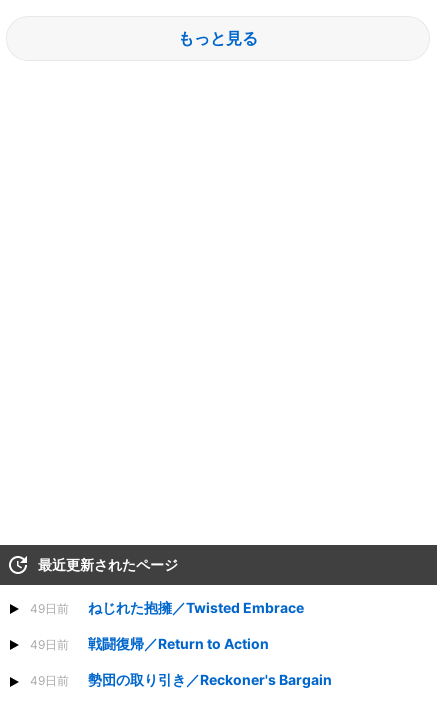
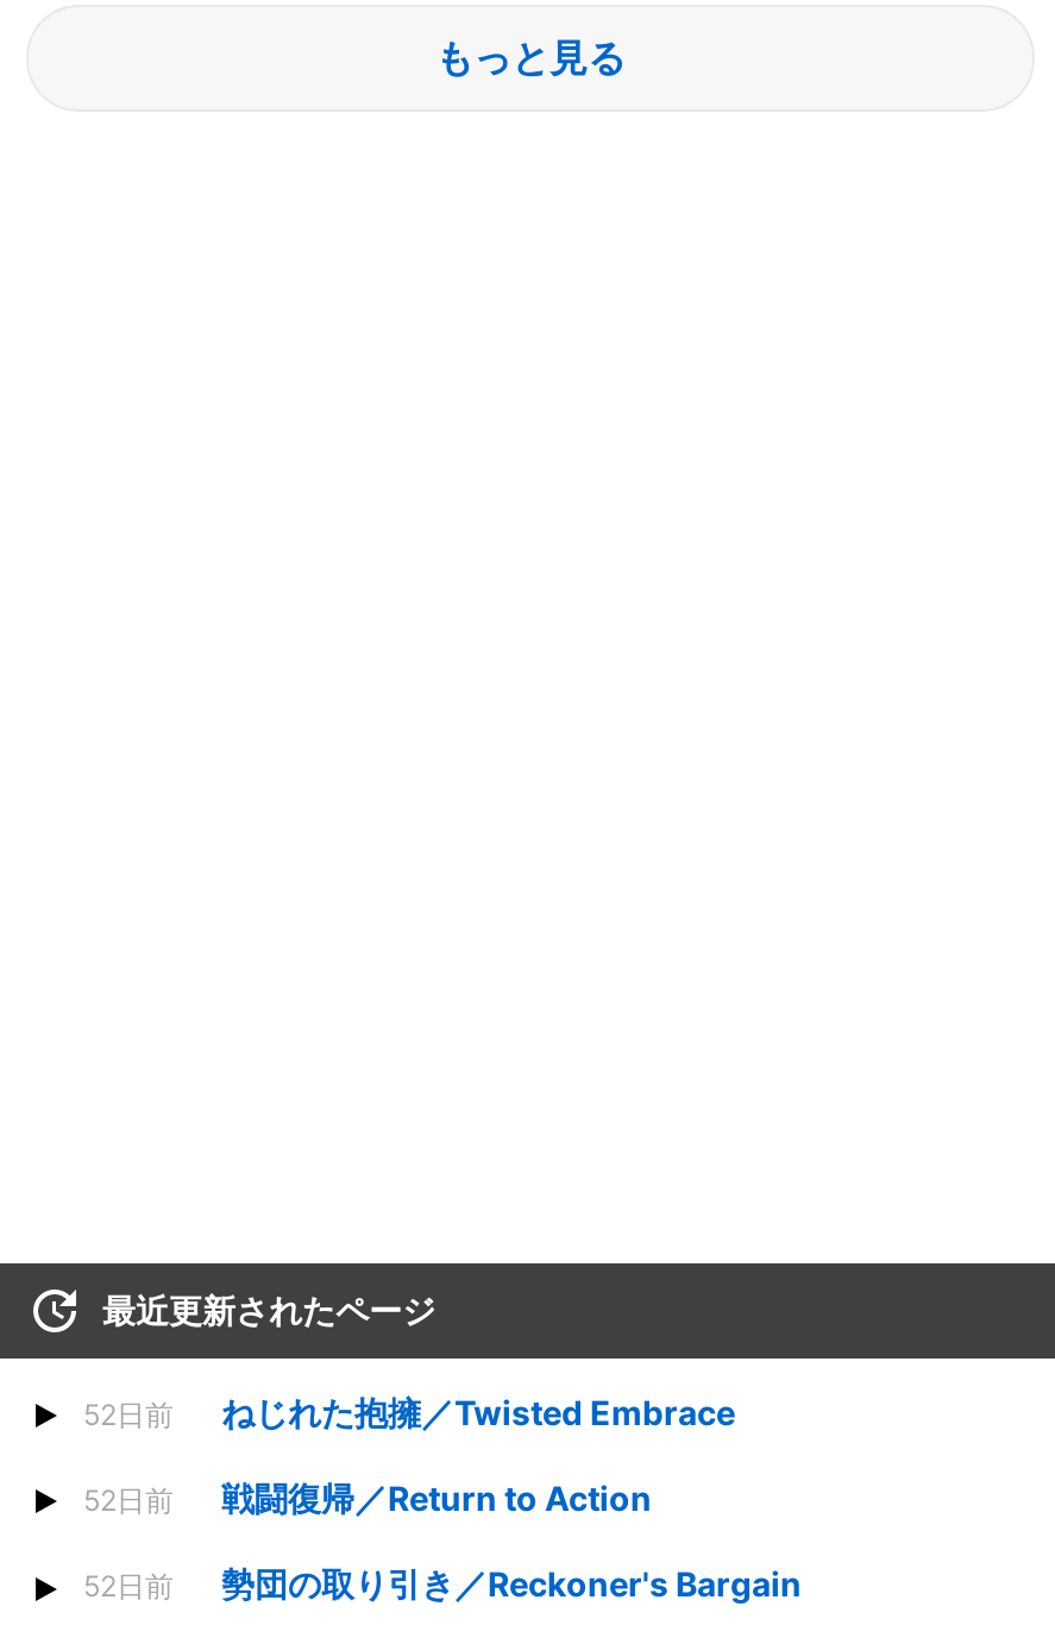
- 49日前 ねじれた抱擁／Twisted Embrace
+ 52日前 ねじれた抱擁／Twisted Embrace

- 49日前 戦闘復帰／Return to Action
+ 52日前 戦闘復帰／Return to Action

- 49日前 勢団の取り引き／Reckoner's Bargain
+ 52日前 勢団の取り引き／Reckoner's Bargain
